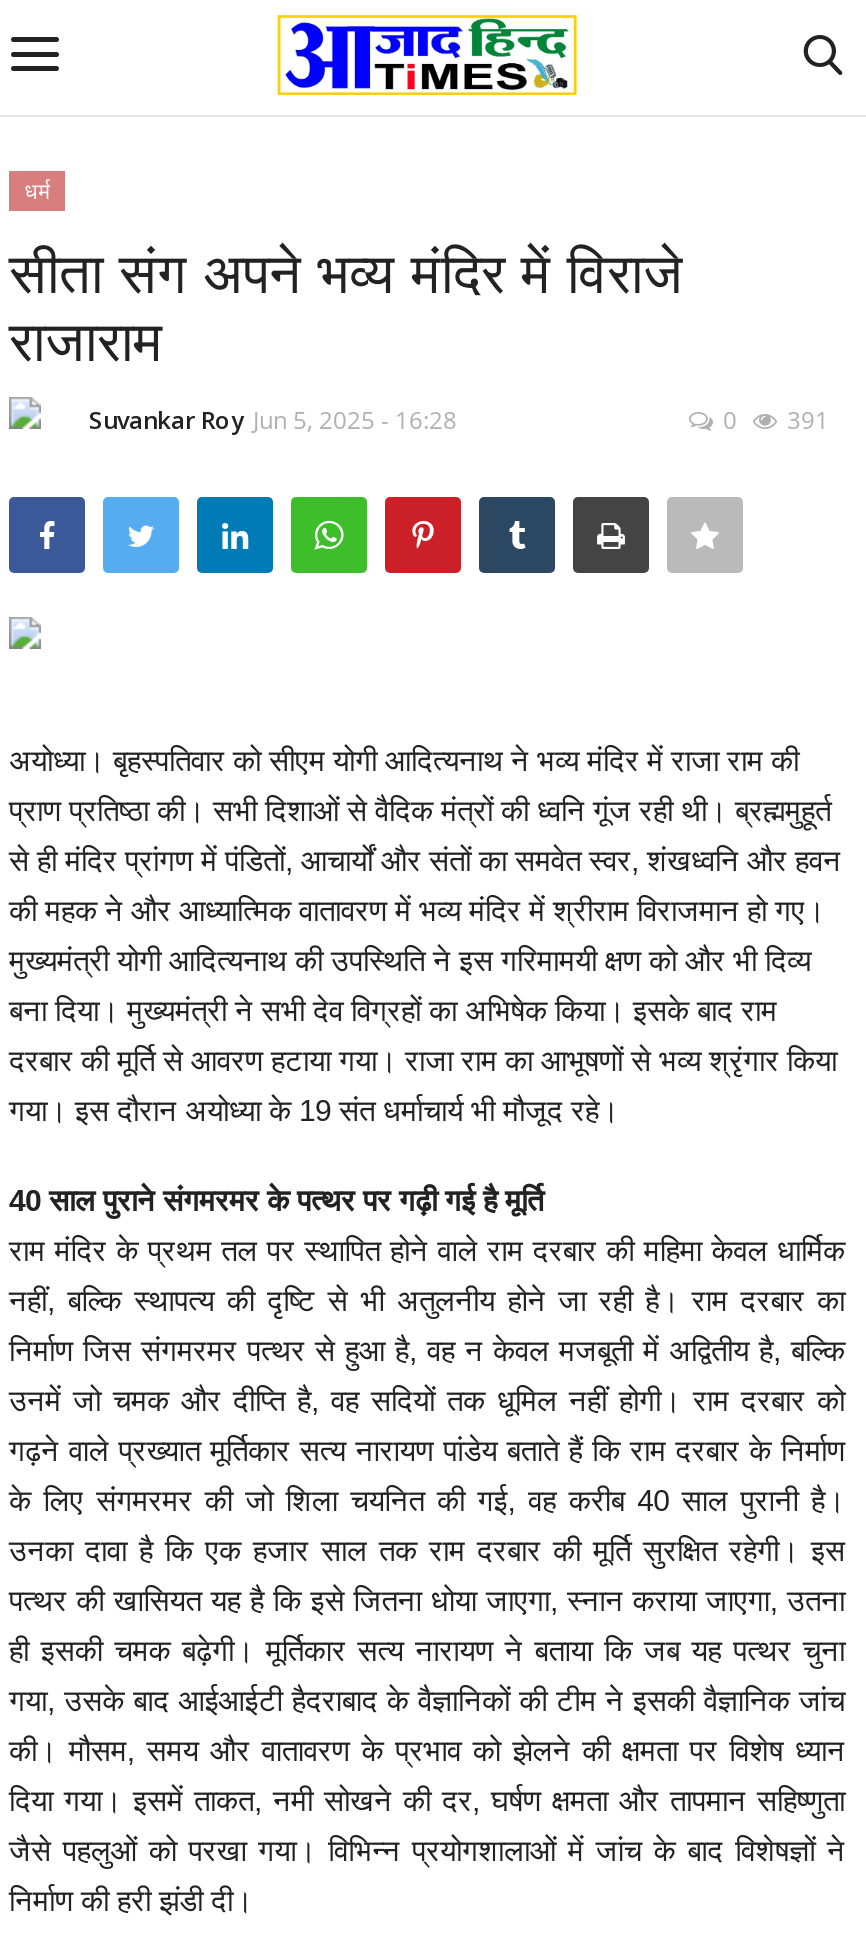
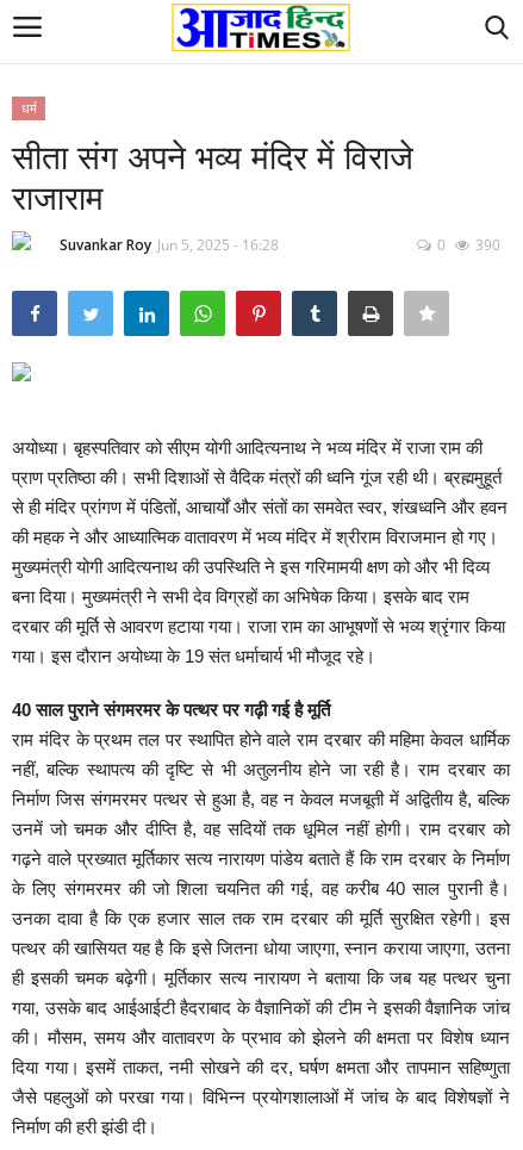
- 0 391
+ 0 390
